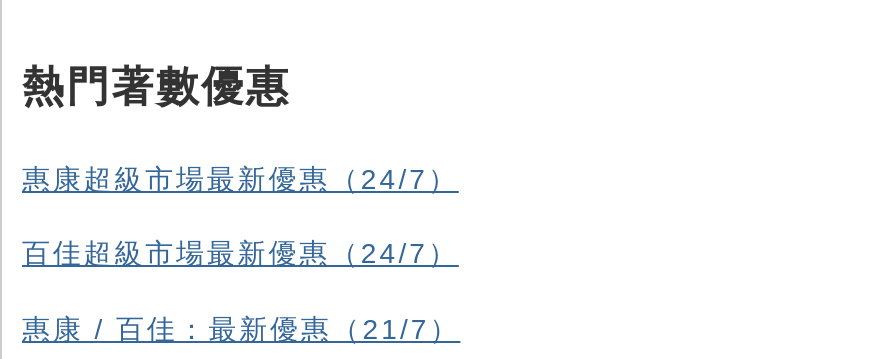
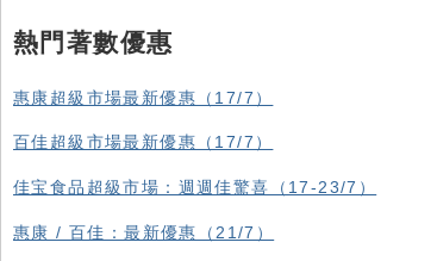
- 惠康超級市場最新優惠（24/7）
- 百佳超級市場最新優惠（24/7）
+ 惠康超級市場最新優惠（17/7）
+ 百佳超級市場最新優惠（17/7）
+ 佳宝食品超級市場：週週佳驚喜（17-23/7）
